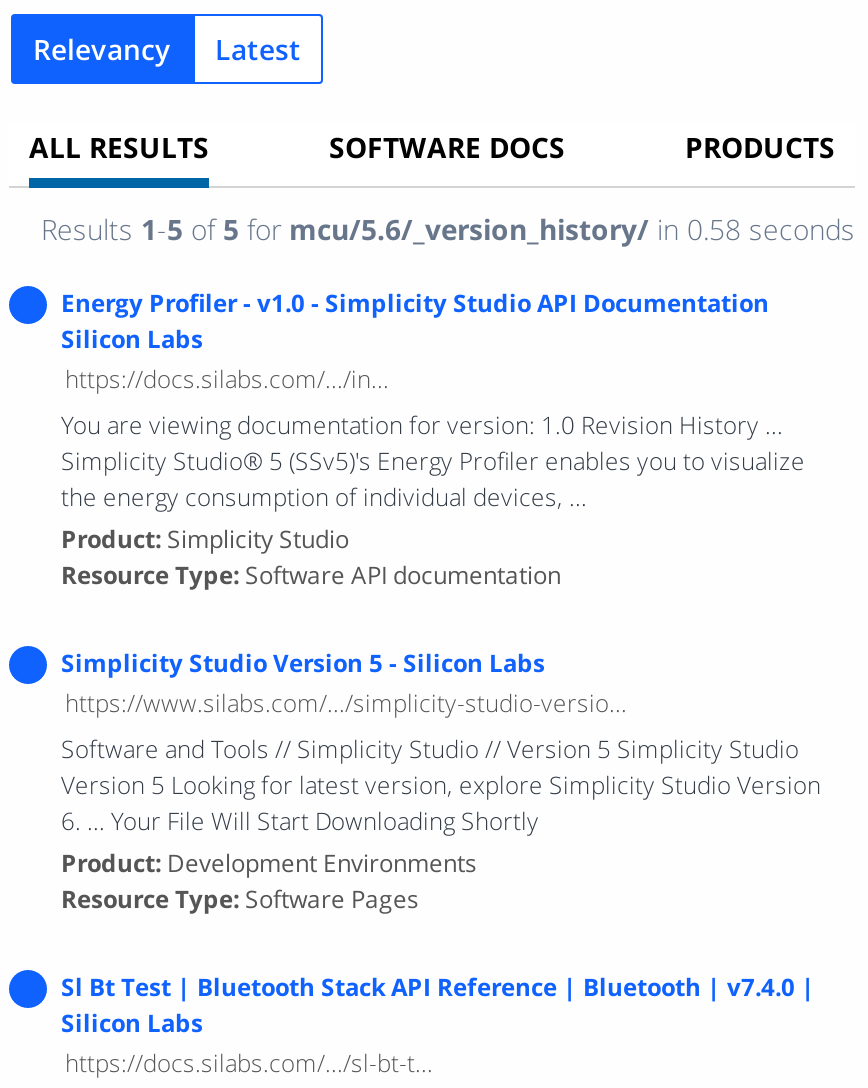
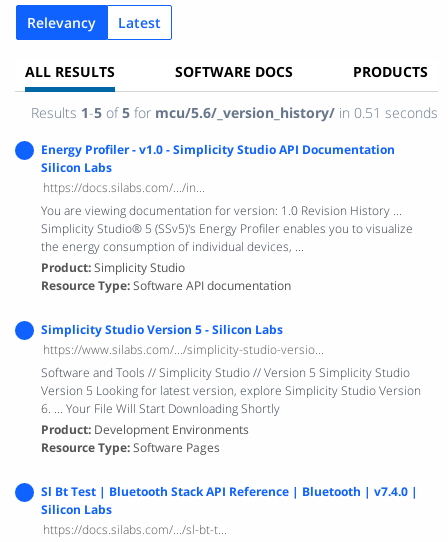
- Results 1-5 of 5 for mcu/5.6/_version_history/ in 0.58 seconds
+ Results 1-5 of 5 for mcu/5.6/_version_history/ in 0.51 seconds
